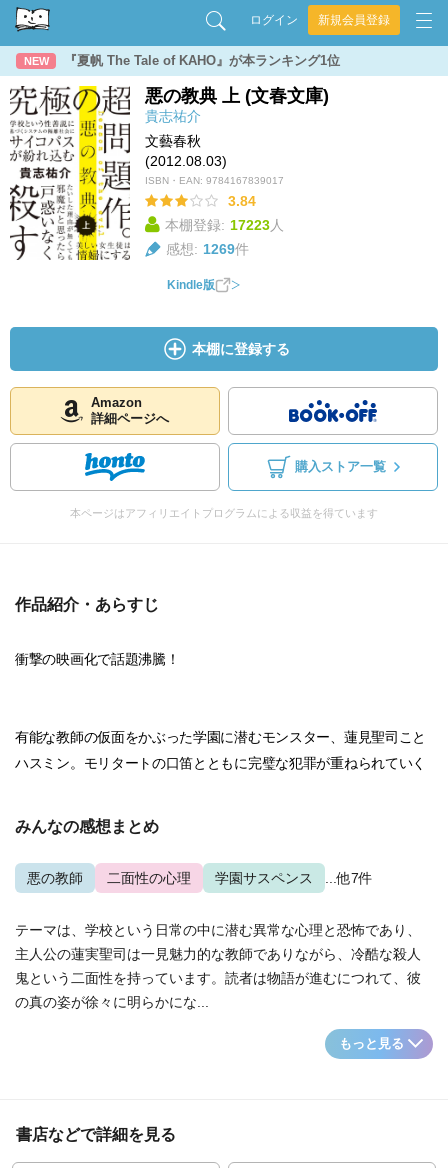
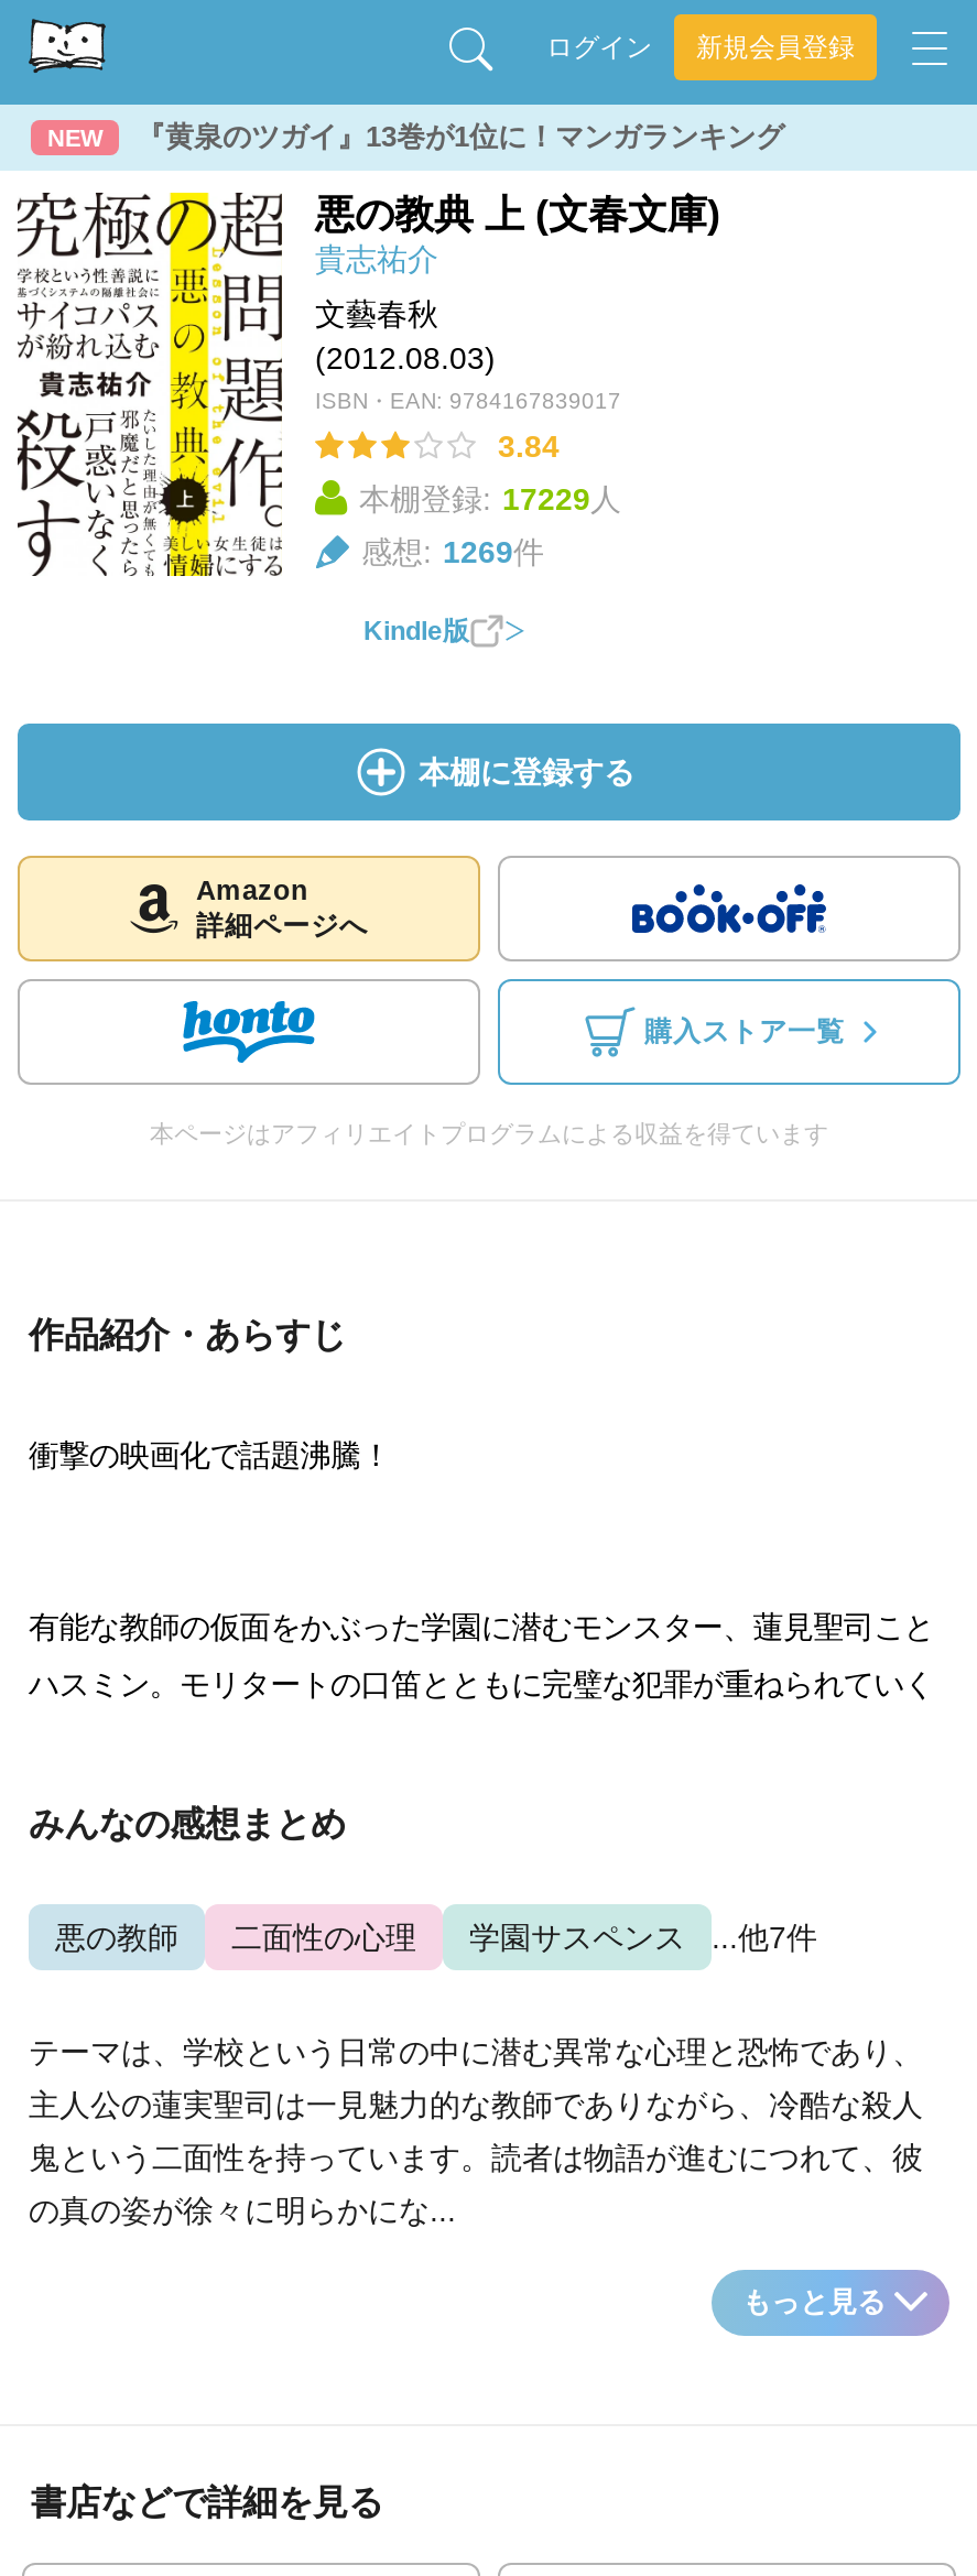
- 『夏帆 The Tale of KAHO』が本ランキング1位
+ 『黄泉のツガイ』13巻が1位に！マンガランキング

- 本棚登録: 17223人
+ 本棚登録: 17229人
